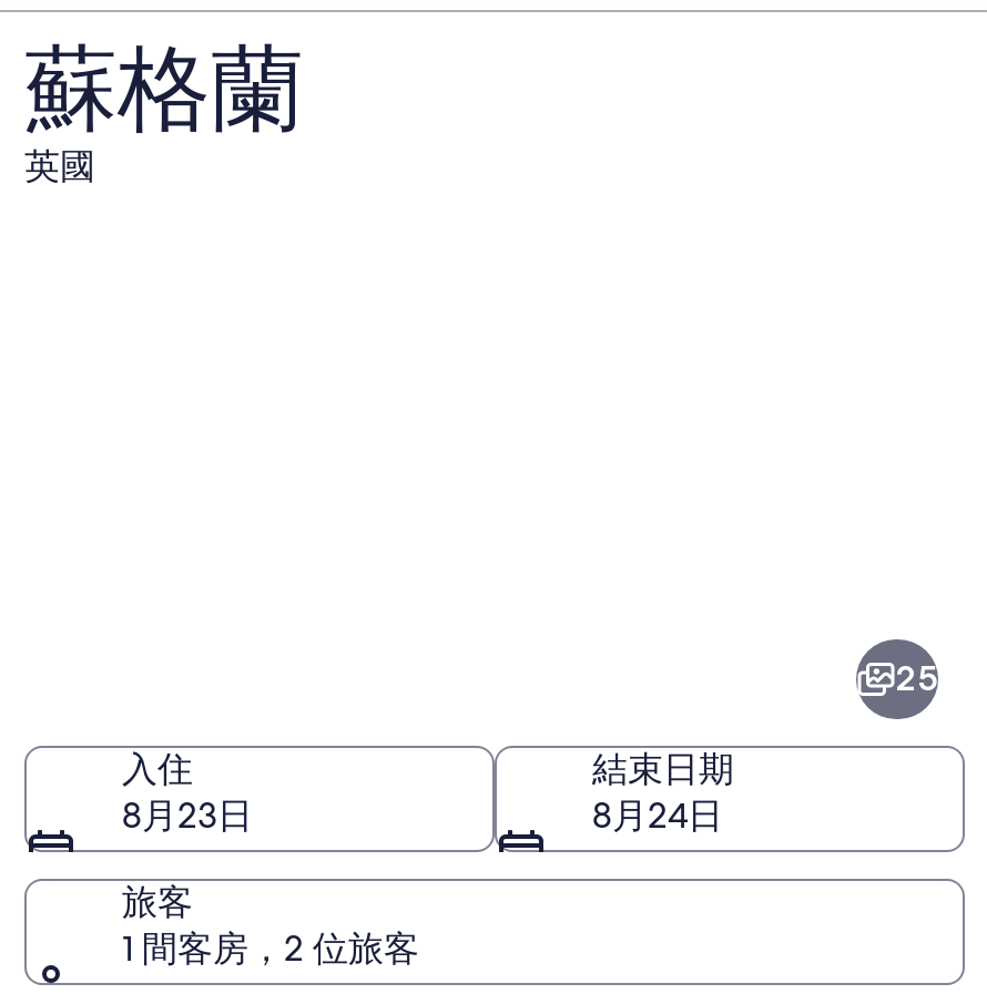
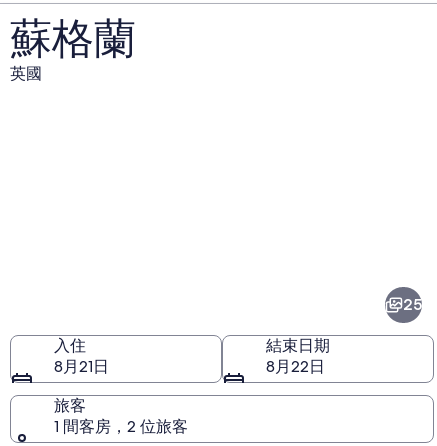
- 8月23日
+ 8月21日

- 8月24日
+ 8月22日
